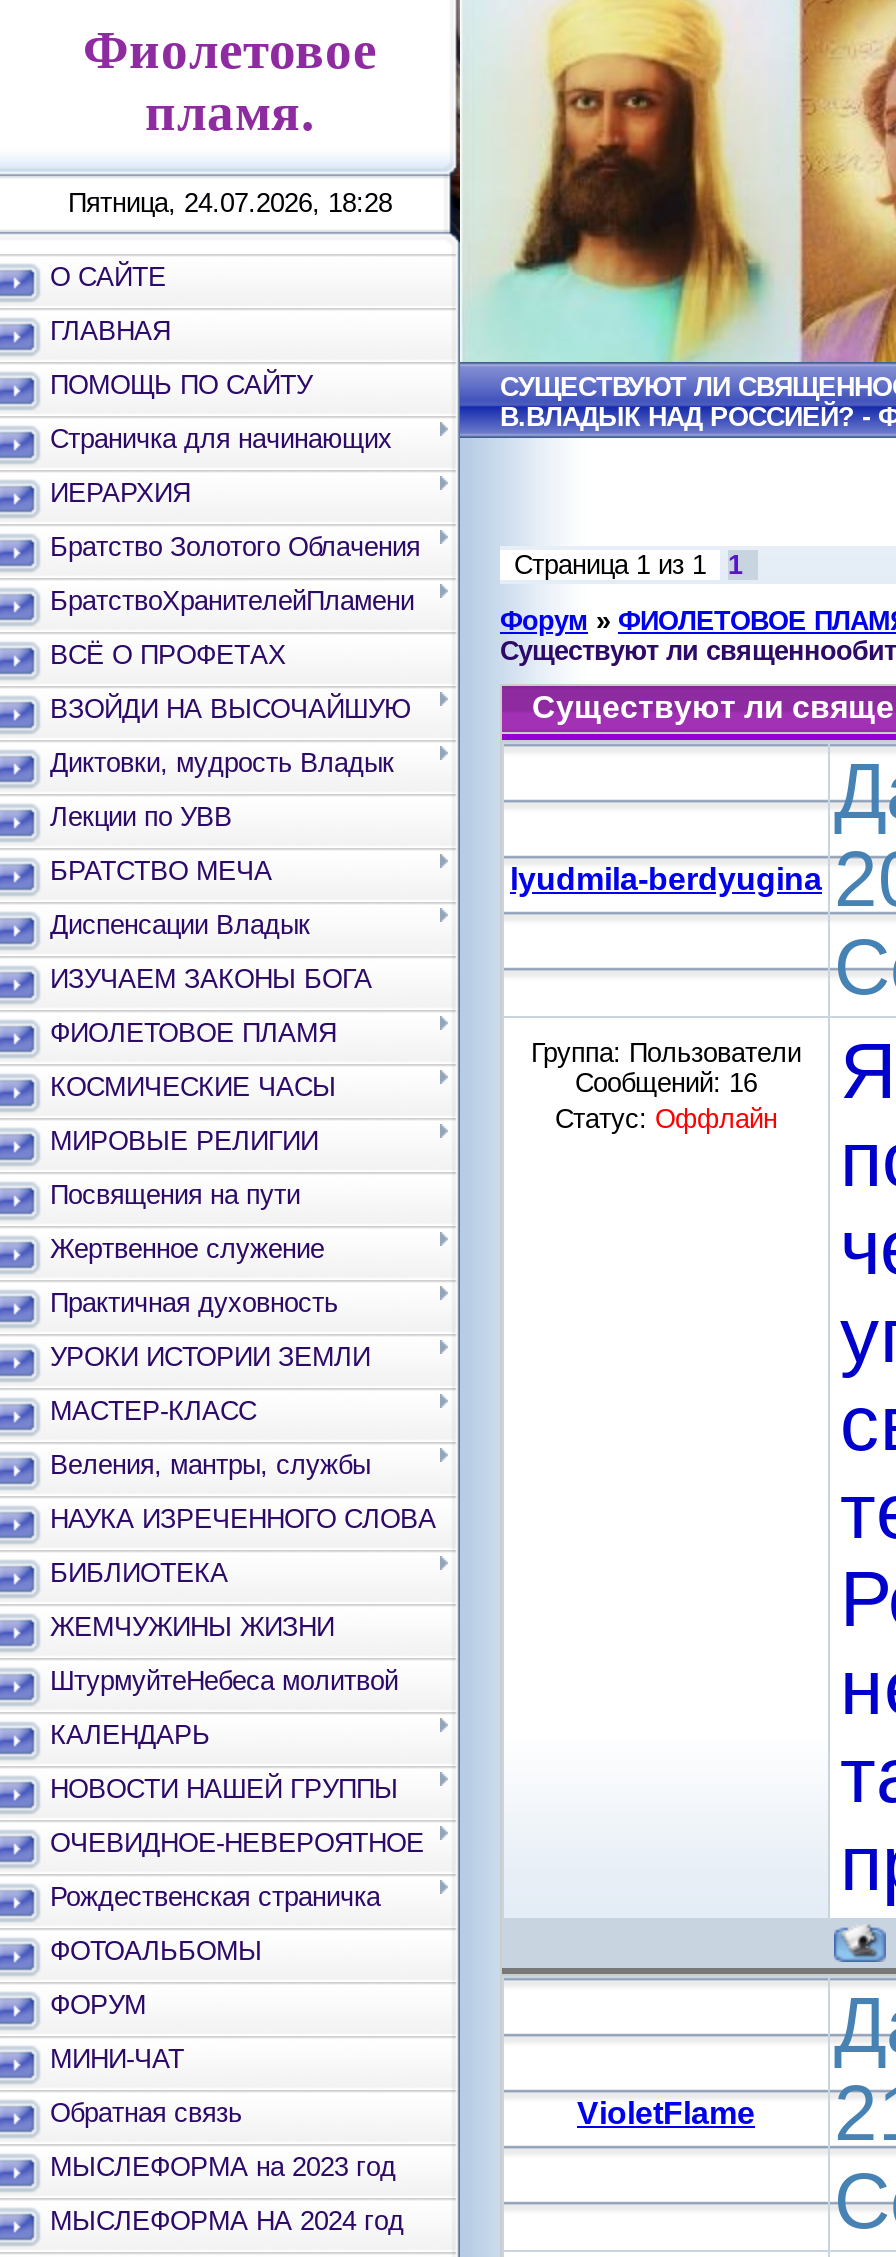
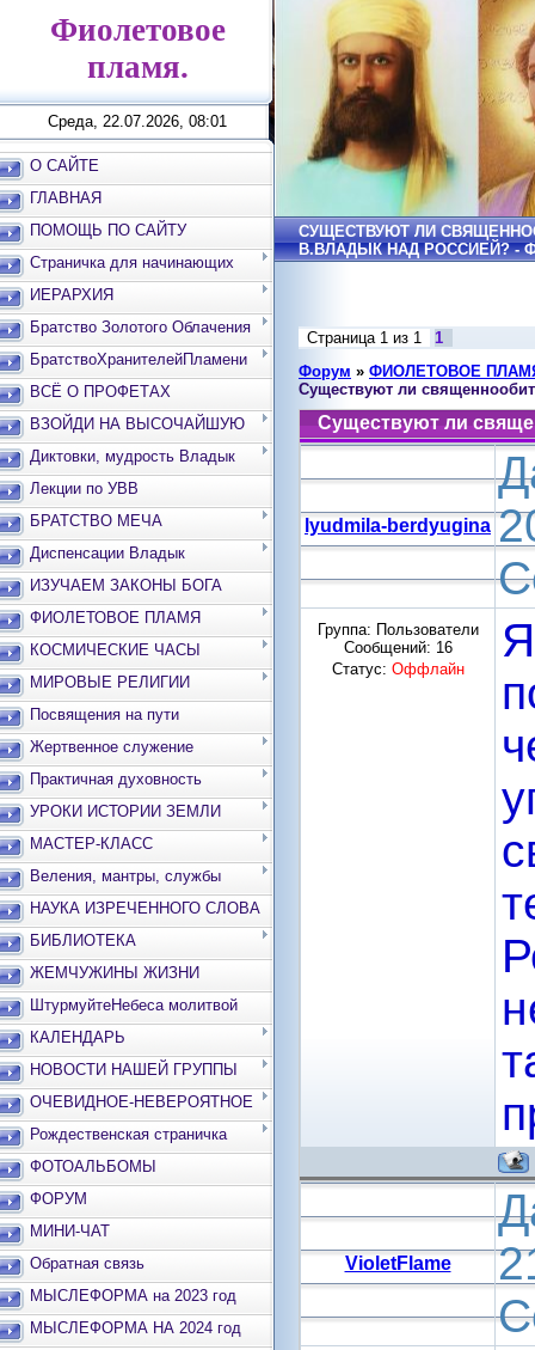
- Пятница, 24.07.2026, 18:28
+ Среда, 22.07.2026, 08:01
